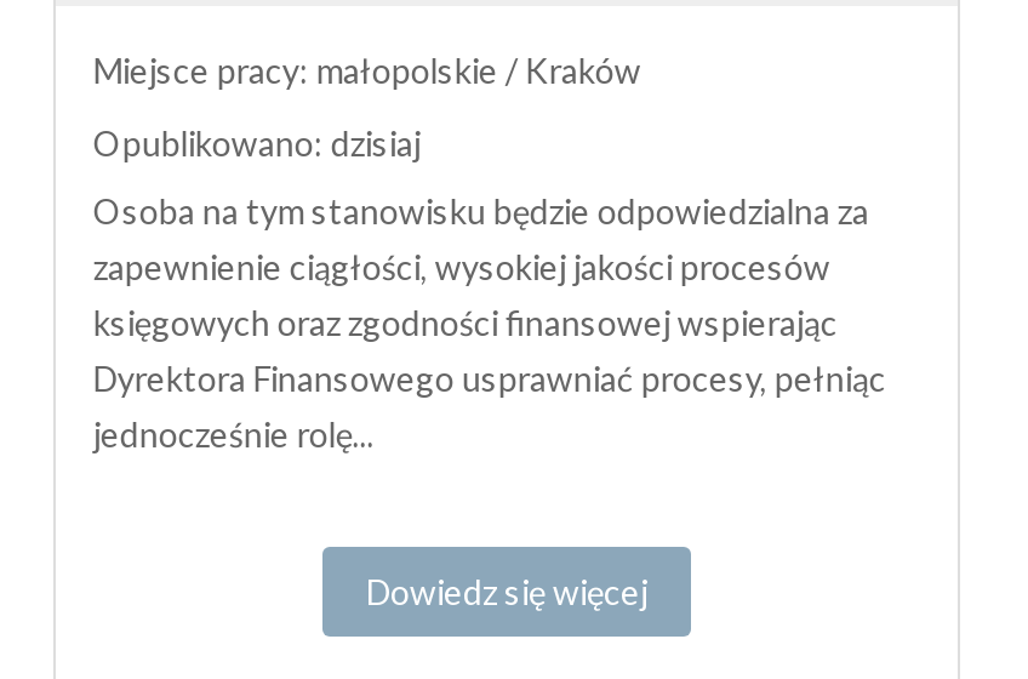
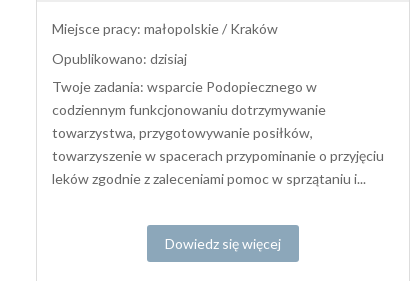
- Osoba na tym stanowisku będzie odpowiedzialna za
- zapewnienie ciągłości, wysokiej jakości procesów
- księgowych oraz zgodności finansowej wspierając
- Dyrektora Finansowego usprawniać procesy, pełniąc
- jednocześnie rolę...
+ Twoje zadania: wsparcie Podopiecznego w
+ codziennym funkcjonowaniu dotrzymywanie
+ towarzystwa, przygotowywanie posiłków,
+ towarzyszenie w spacerach przypominanie o przyjęciu
+ leków zgodnie z zaleceniami pomoc w sprzątaniu i...
